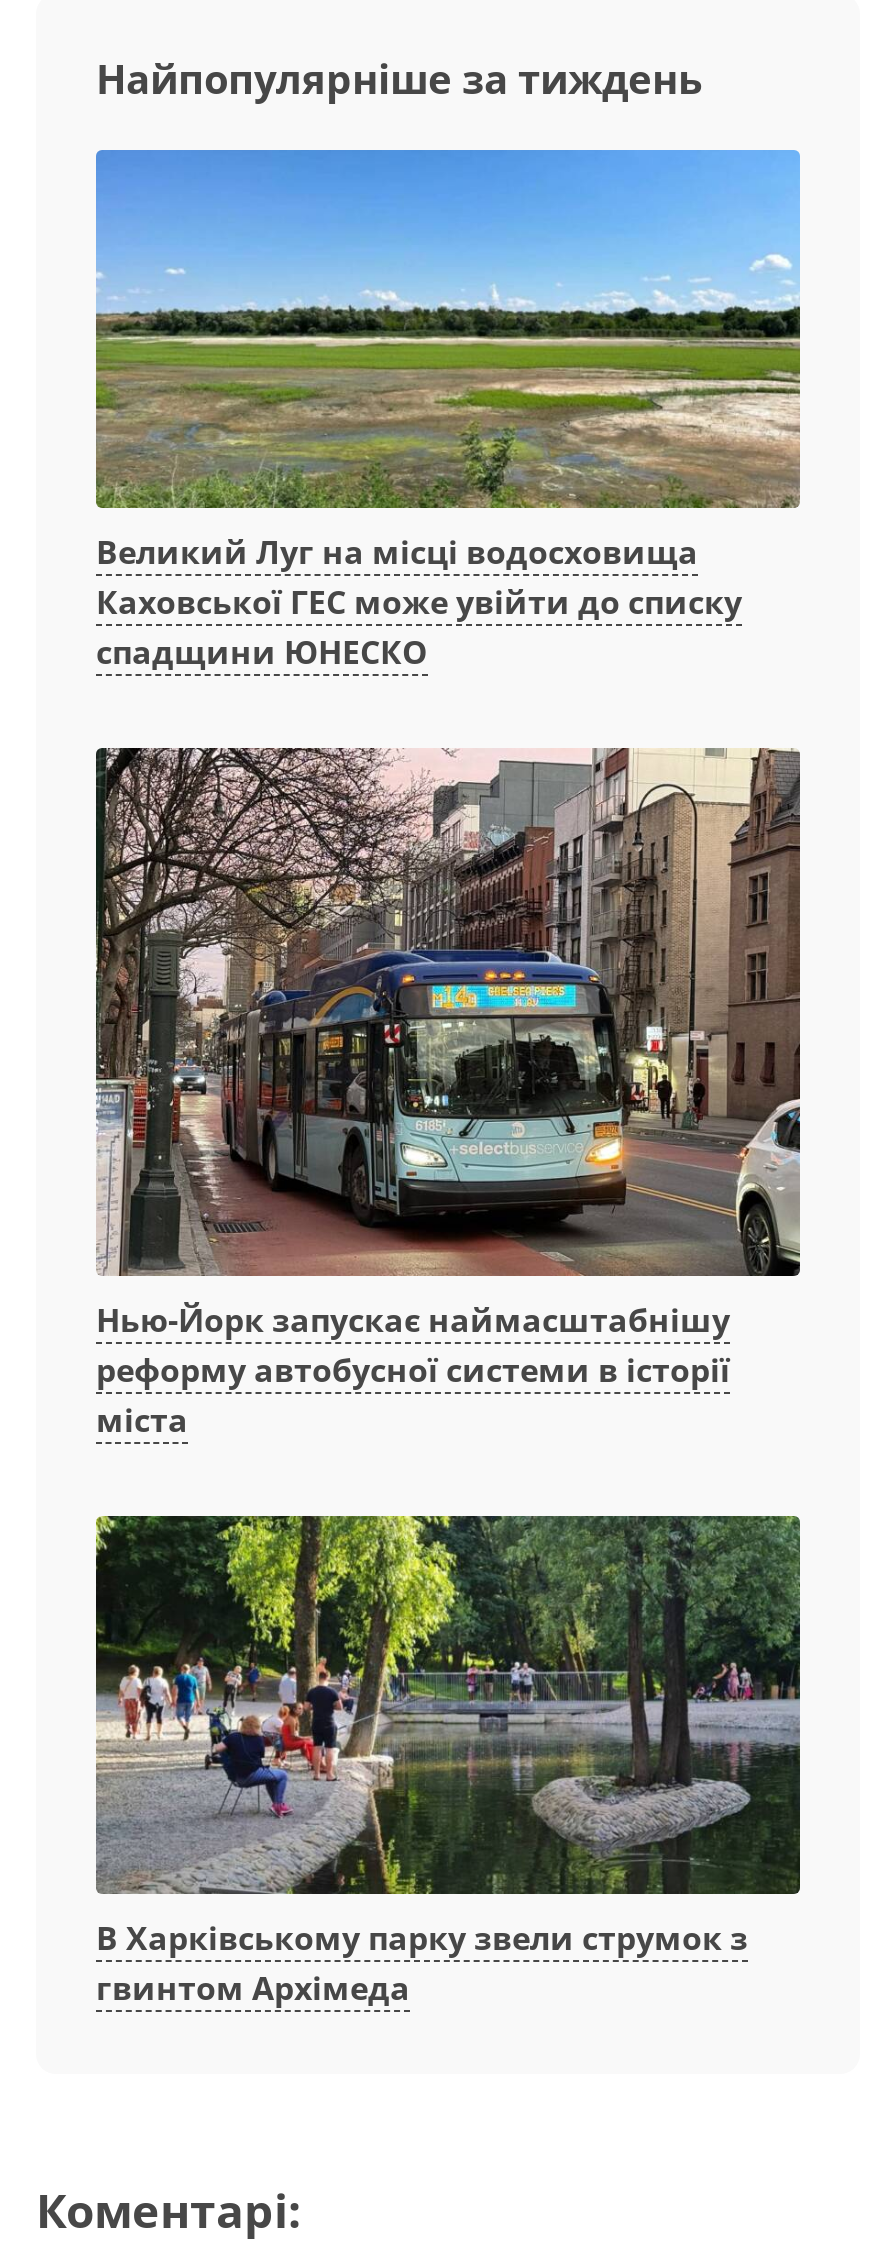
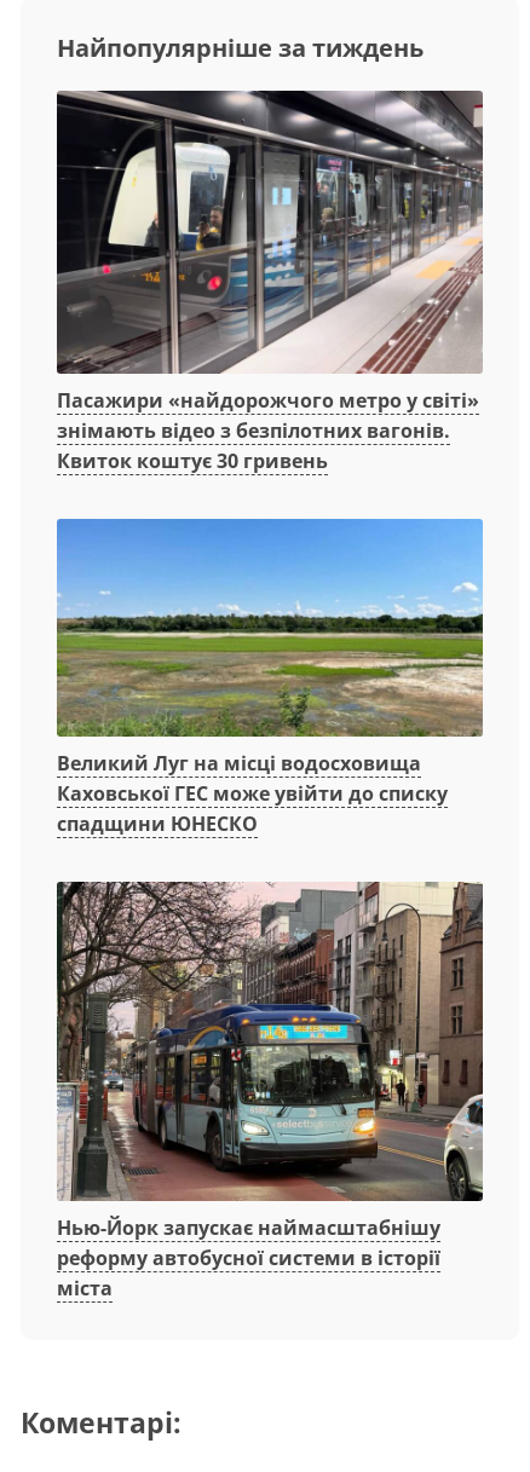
+ [image]
+ Пасажири «найдорожчого метро у світі»
+ знімають відео з безпілотних вагонів.
+ Квиток коштує 30 гривень

moved down: [image] | Великий Луг на місці водосховища | Каховської ГЕС може увійти до списку | спадщини ЮНЕСКО | Нью-Йорк запускає наймасштабнішу | реформу автобусної системи в історії | міста

- [image]
- В Харківському парку звели струмок з
- гвинтом Архімеда
